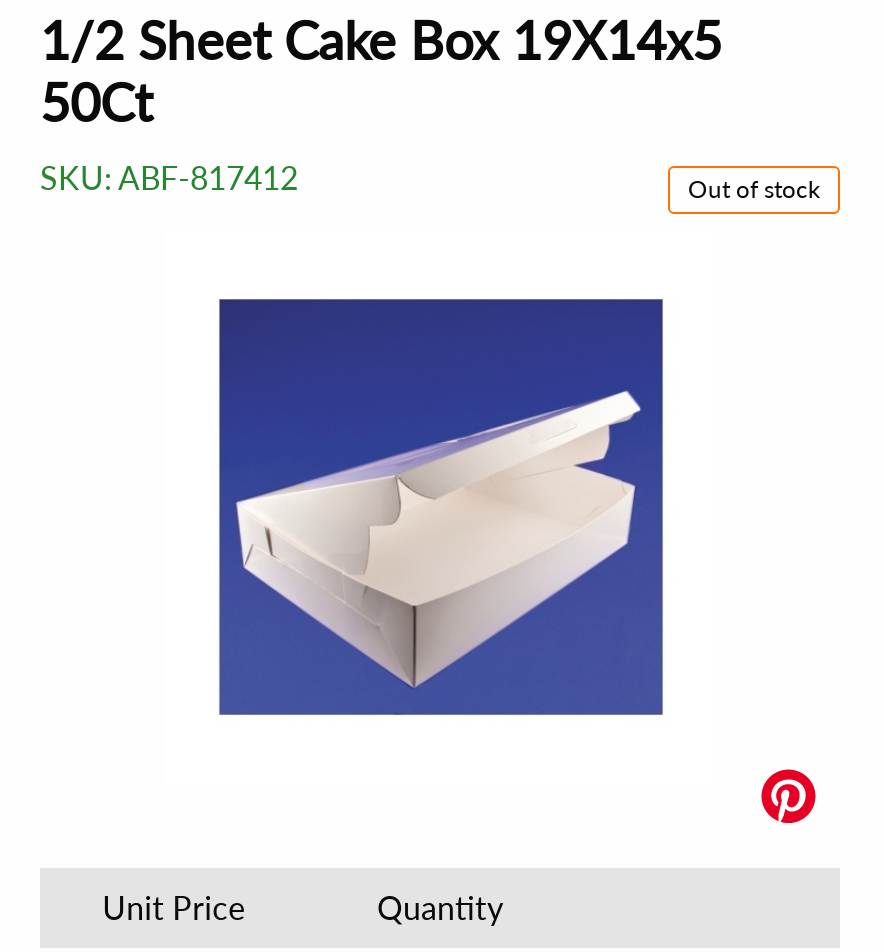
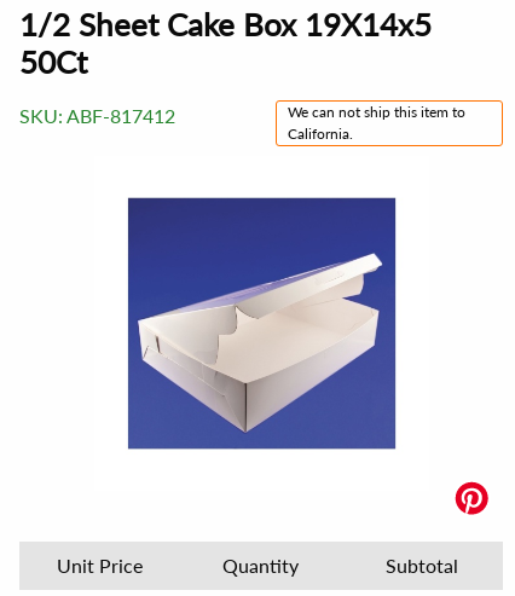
- Out of stock
+ We can not ship this item to
+ California.

+ Subtotal
